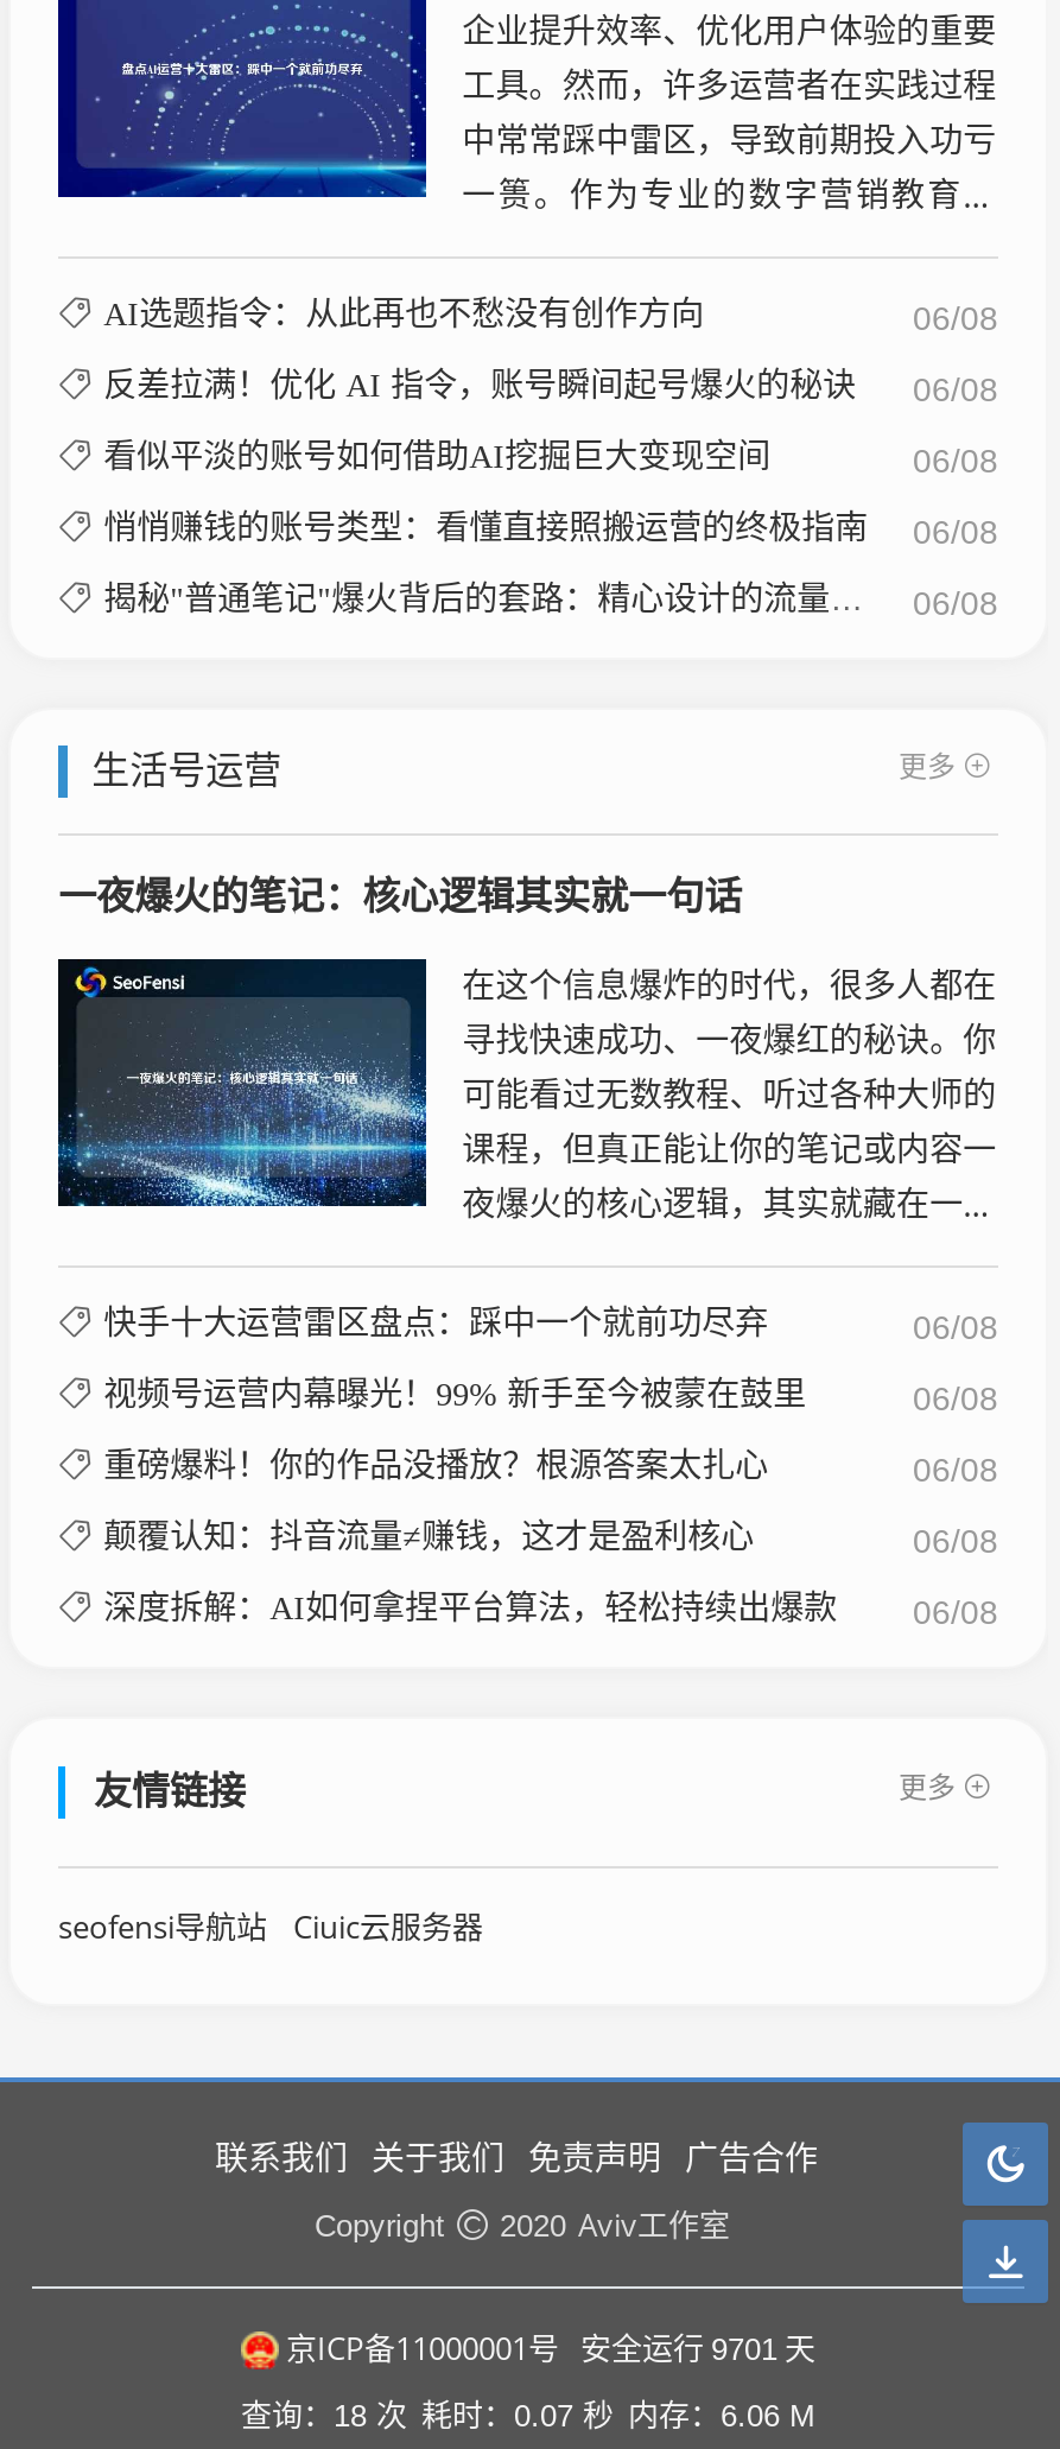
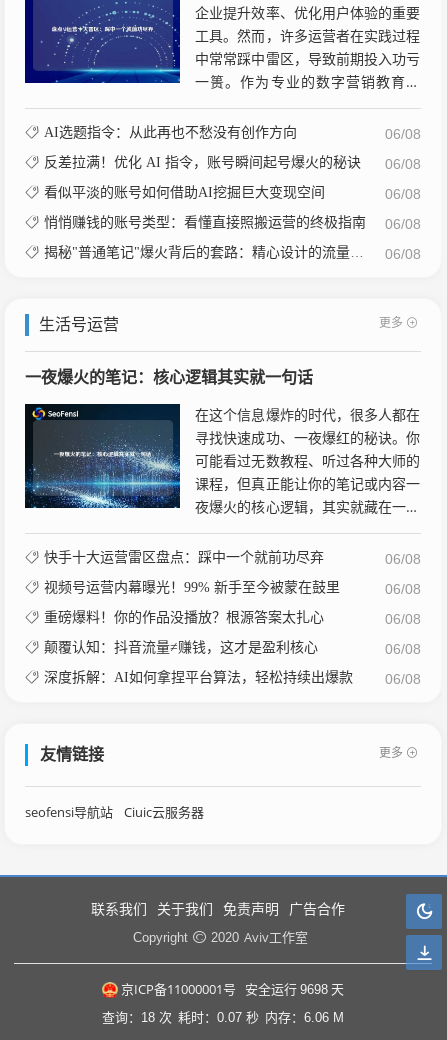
- 京ICP备11000001号 安全运行 9701 天
+ 京ICP备11000001号 安全运行 9698 天
